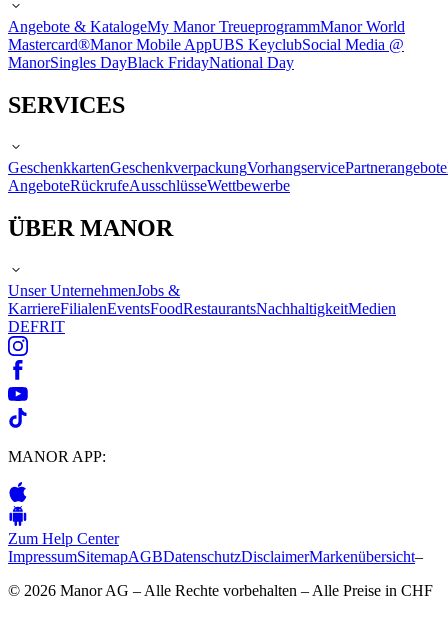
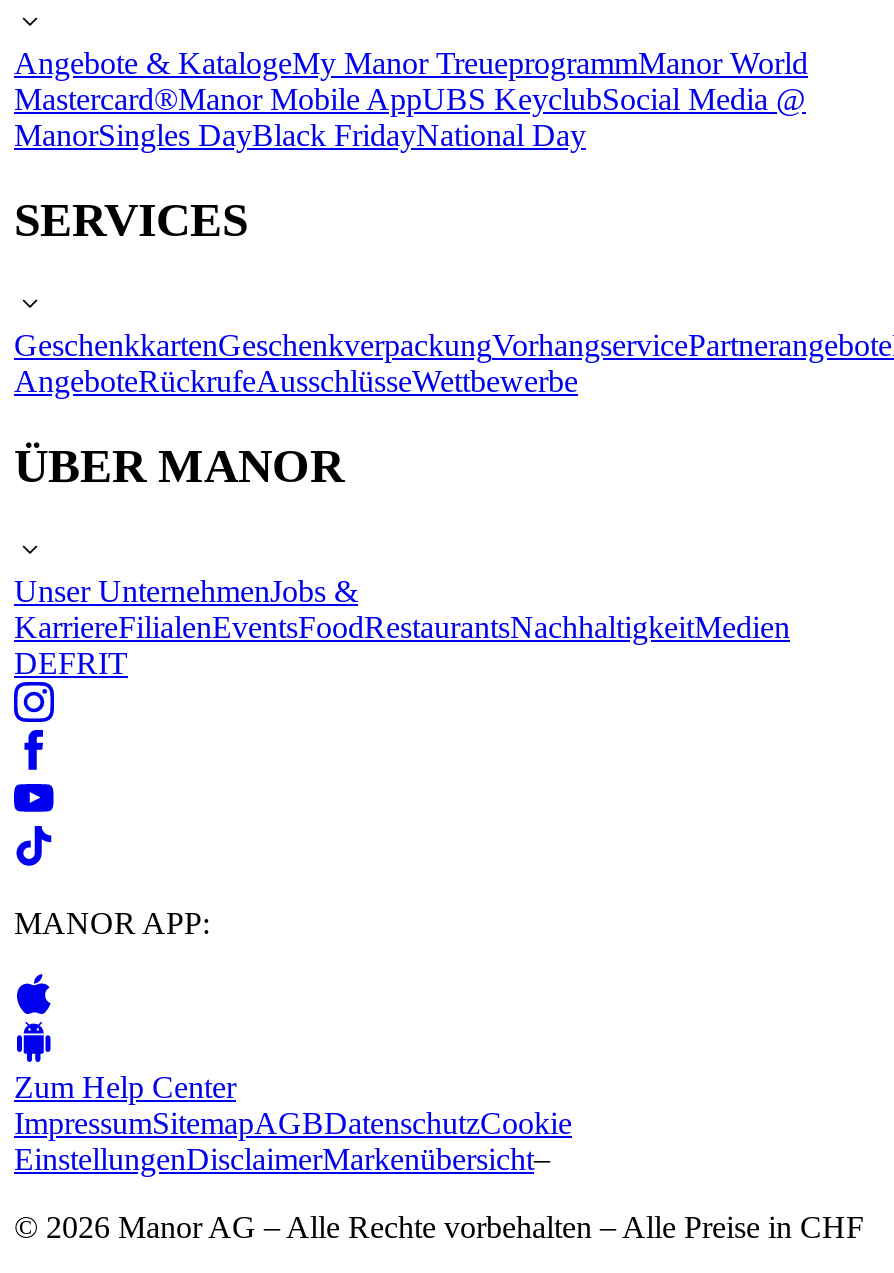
- ImpressumSitemapAGBDatenschutzDisclaimerMarkenübersicht–
+ ImpressumSitemapAGBDatenschutzCookie
+ EinstellungenDisclaimerMarkenübersicht–
